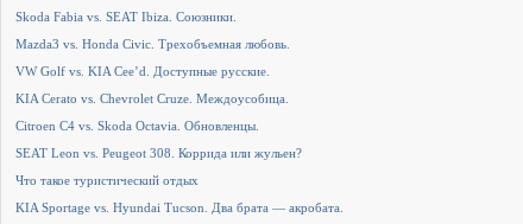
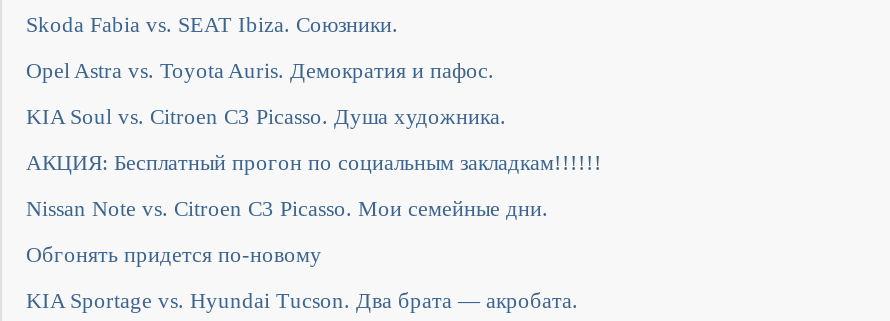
- Mazda3 vs. Honda Civic. Трехобъемная любовь.
- VW Golf vs. KIA Cee’d. Доступные русские.
- KIA Cerato vs. Chevrolet Cruze. Междоусобица.
- Citroen С4 vs. Skoda Octavia. Обновленцы.
- SEAT Leon vs. Peugeot 308. Коррида или жульен?
- Что такое туристический отдых
+ Opel Astra vs. Toyota Auris. Демократия и пафос.
+ KIA Soul vs. Citroen C3 Picasso. Душа художника.
+ АКЦИЯ: Бесплатный прогон по социальным закладкам!!!!!!
+ Nissan Note vs. Citroen C3 Picasso. Мои семейные дни.
+ Обгонять придется по-новому
